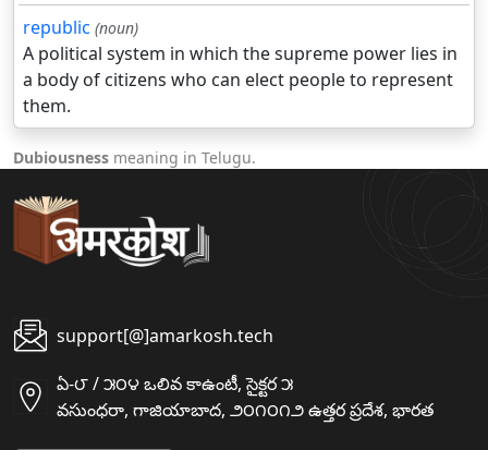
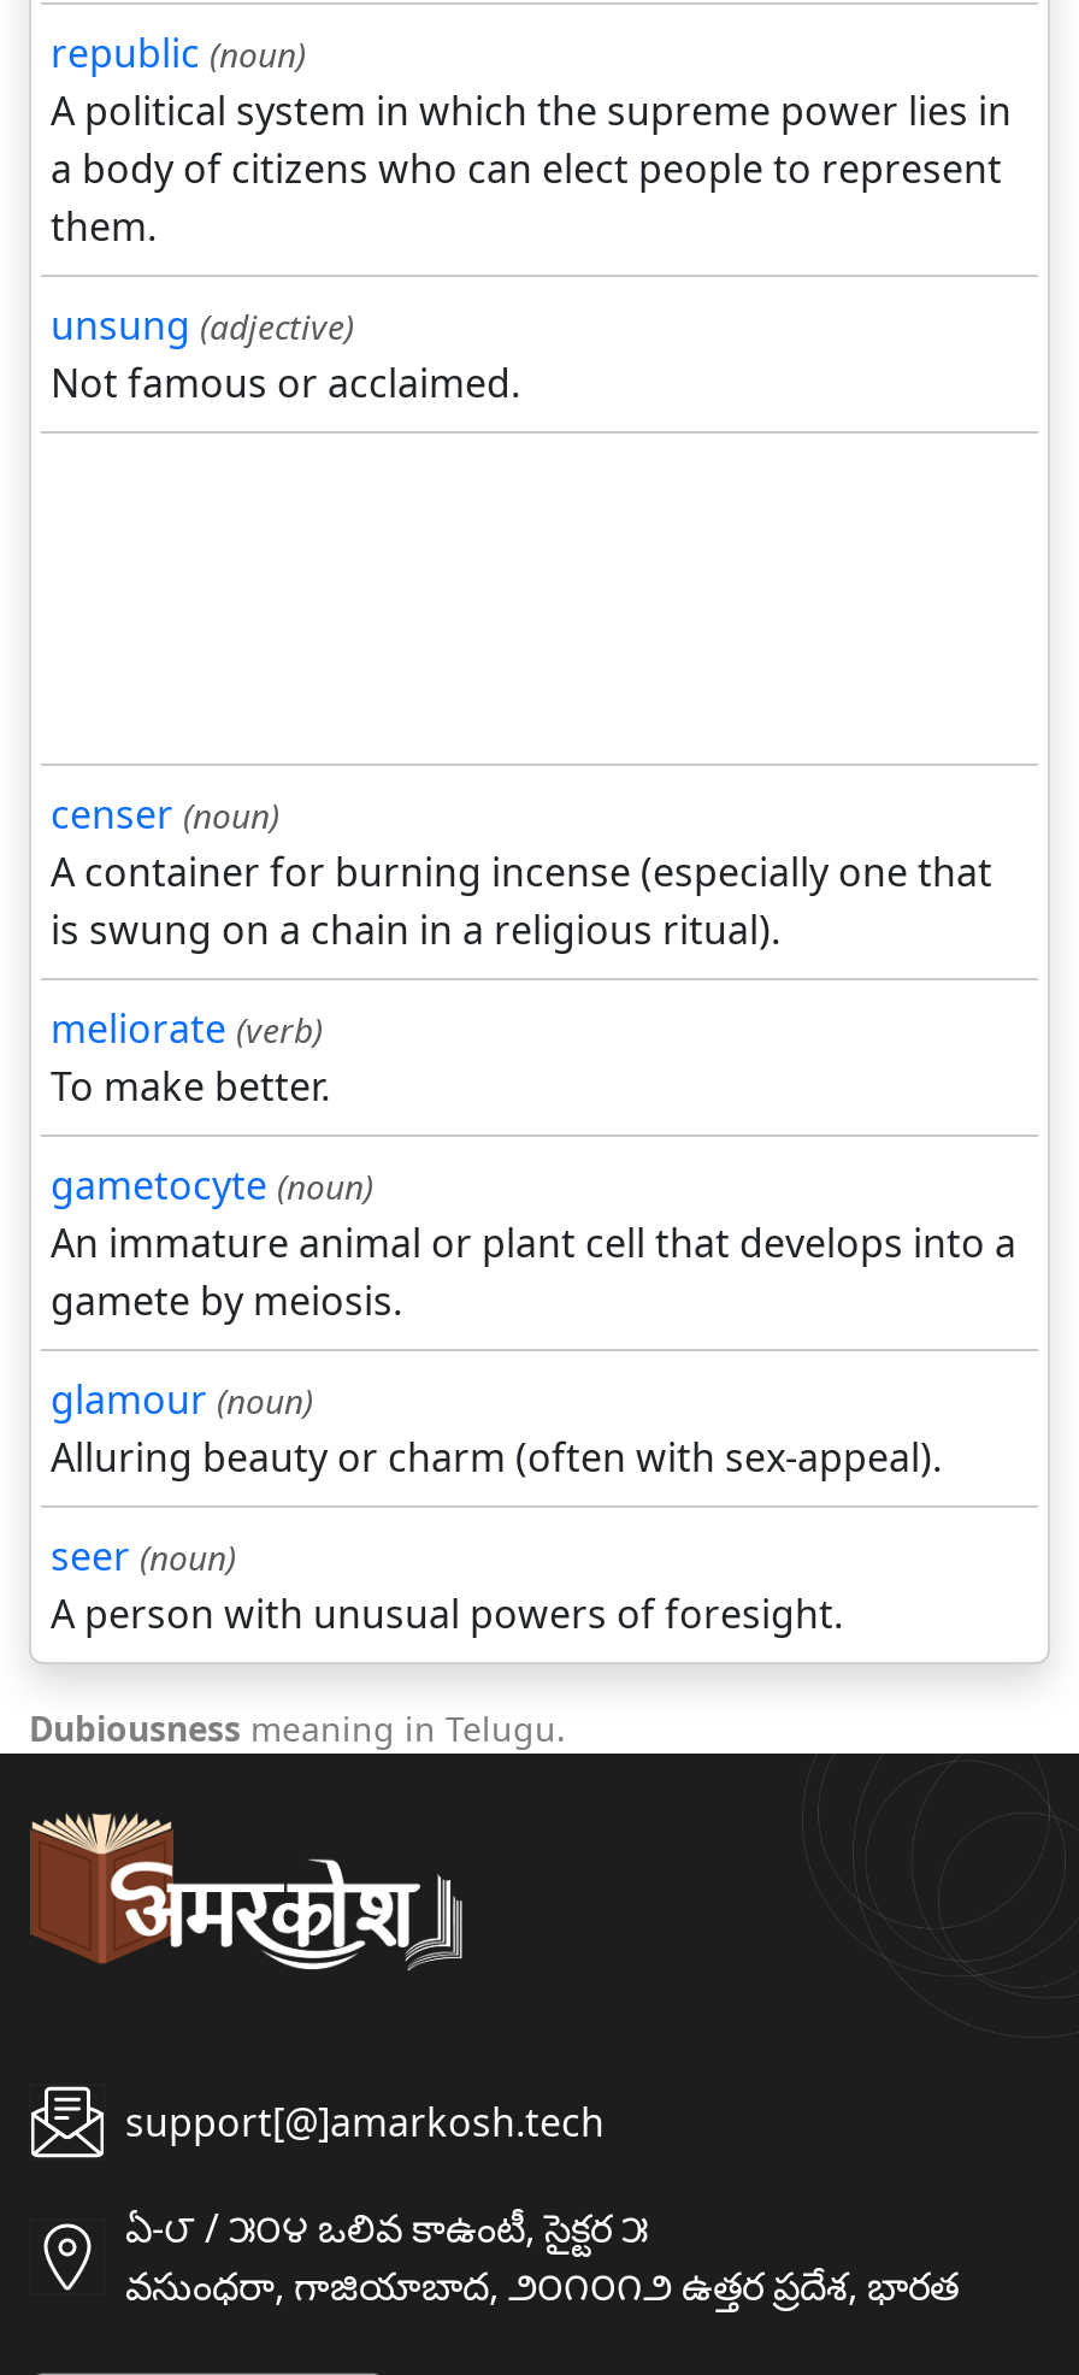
+ unsung (adjective)
+ Not famous or acclaimed.

+ censer (noun)
+ A container for burning incense (especially one that
+ is swung on a chain in a religious ritual).
+ meliorate (verb)
+ To make better.
+ gametocyte (noun)
+ An immature animal or plant cell that develops into a
+ gamete by meiosis.
+ glamour (noun)
+ Alluring beauty or charm (often with sex-appeal).
+ seer (noun)
+ A person with unusual powers of foresight.
